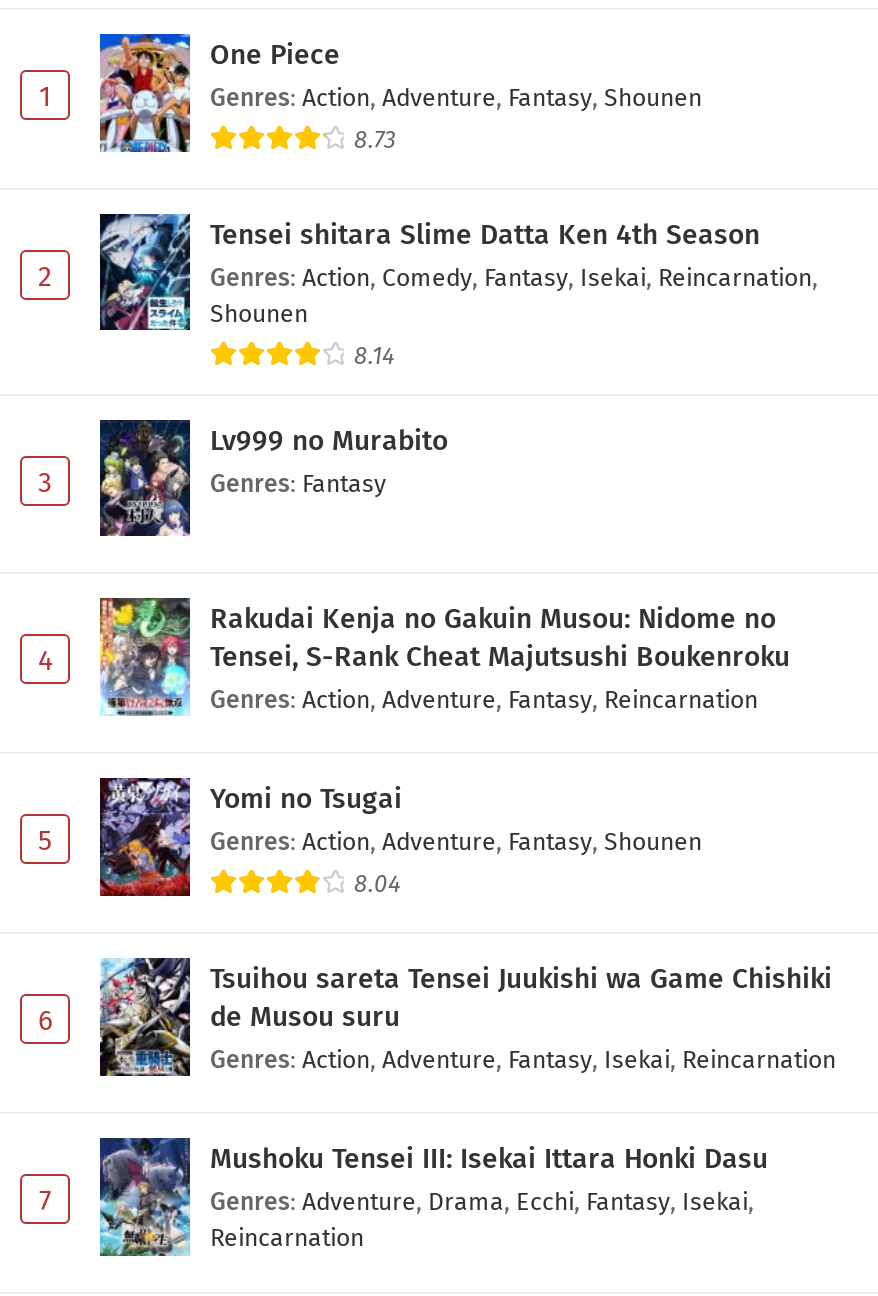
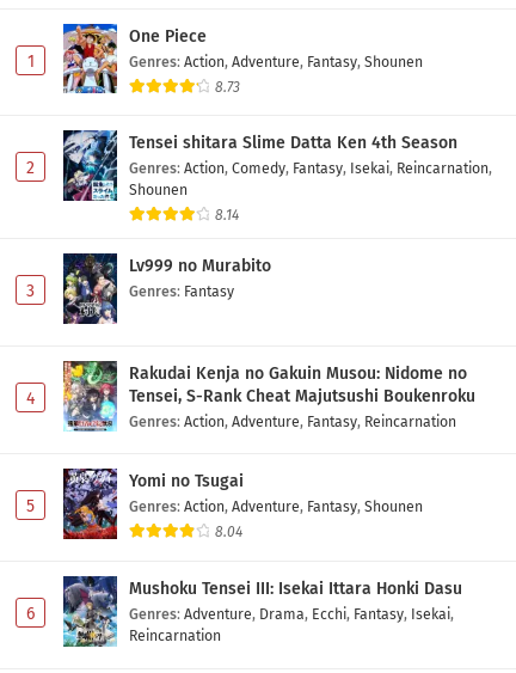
- [image]
- Tsuihou sareta Tensei Juukishi wa Game Chishiki
- de Musou suru
- Genres: Action, Adventure, Fantasy, Isekai, Reincarnation

- 7
